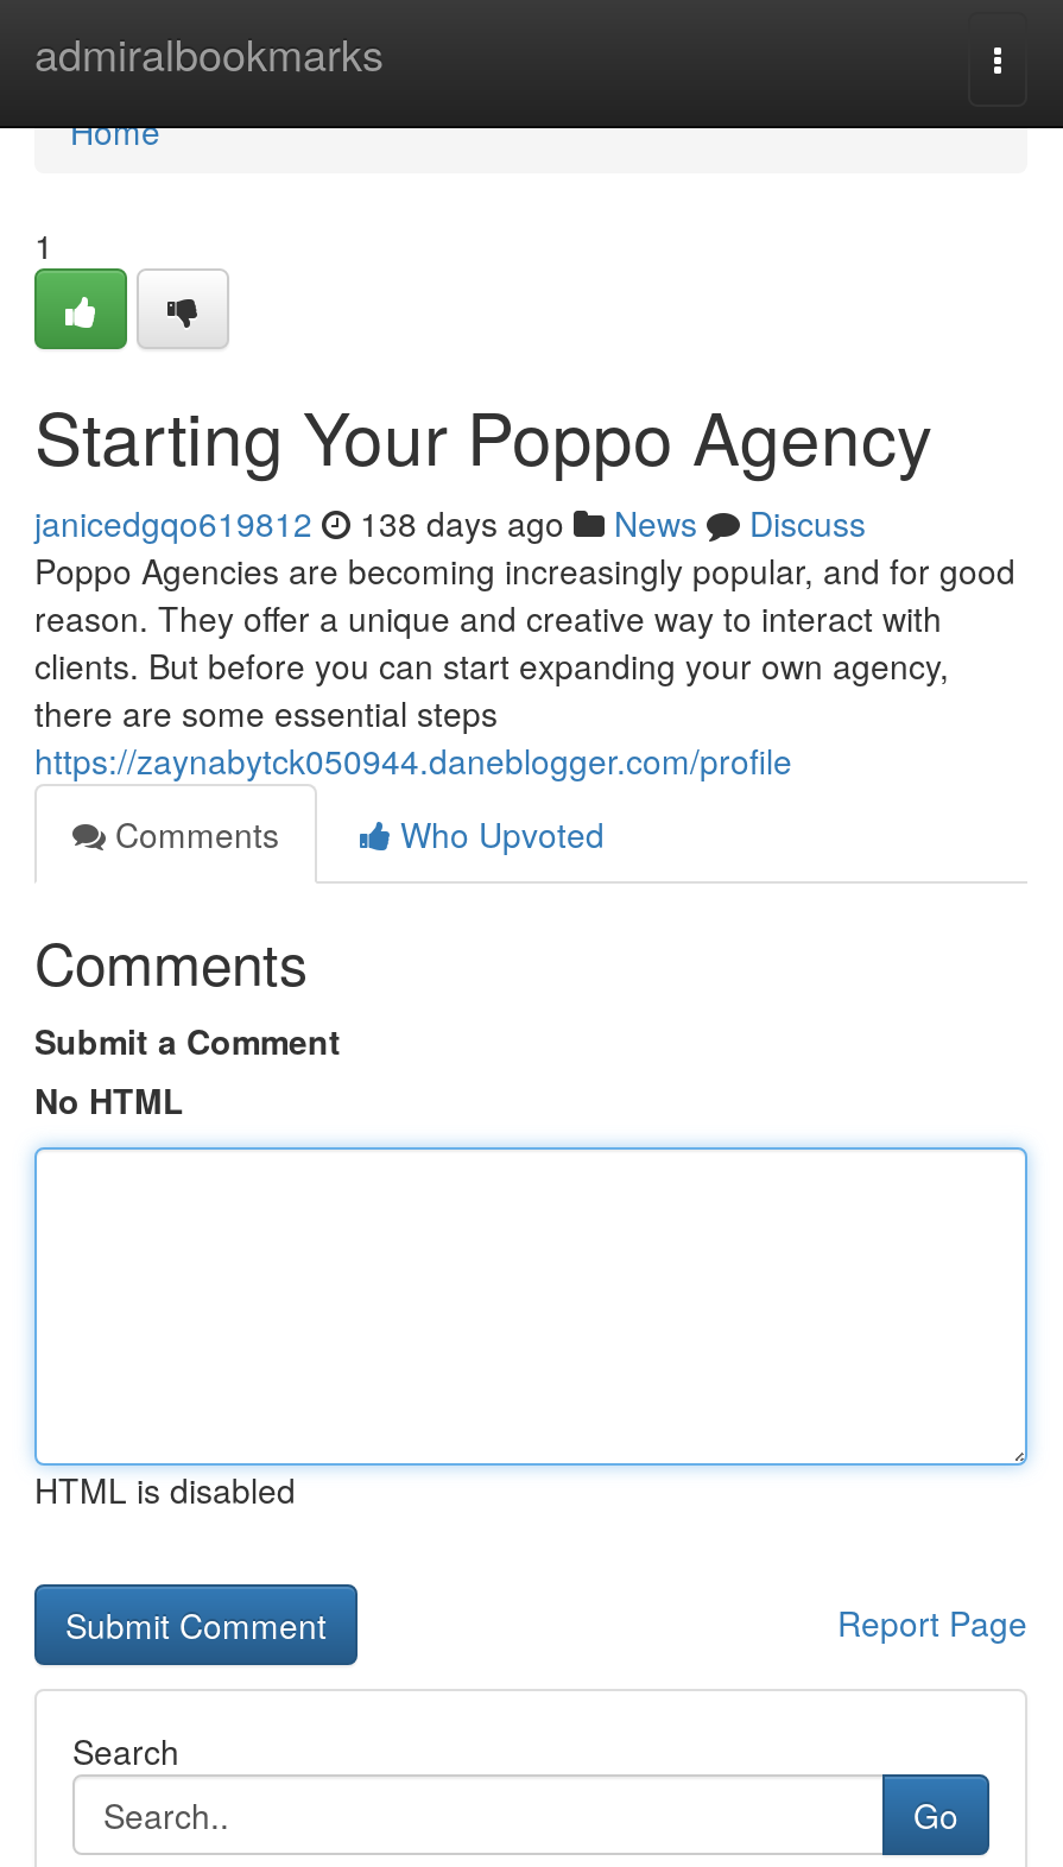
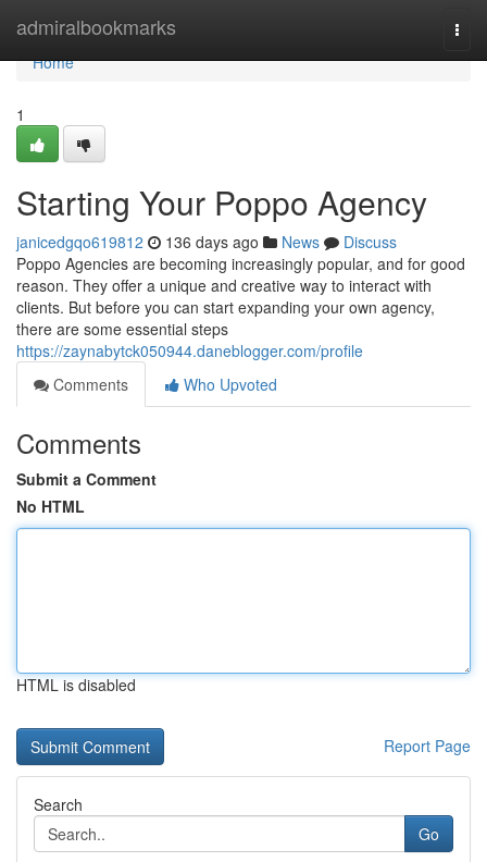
- janicedgqo619812 138 days ago News Discuss
+ janicedgqo619812 136 days ago News Discuss
